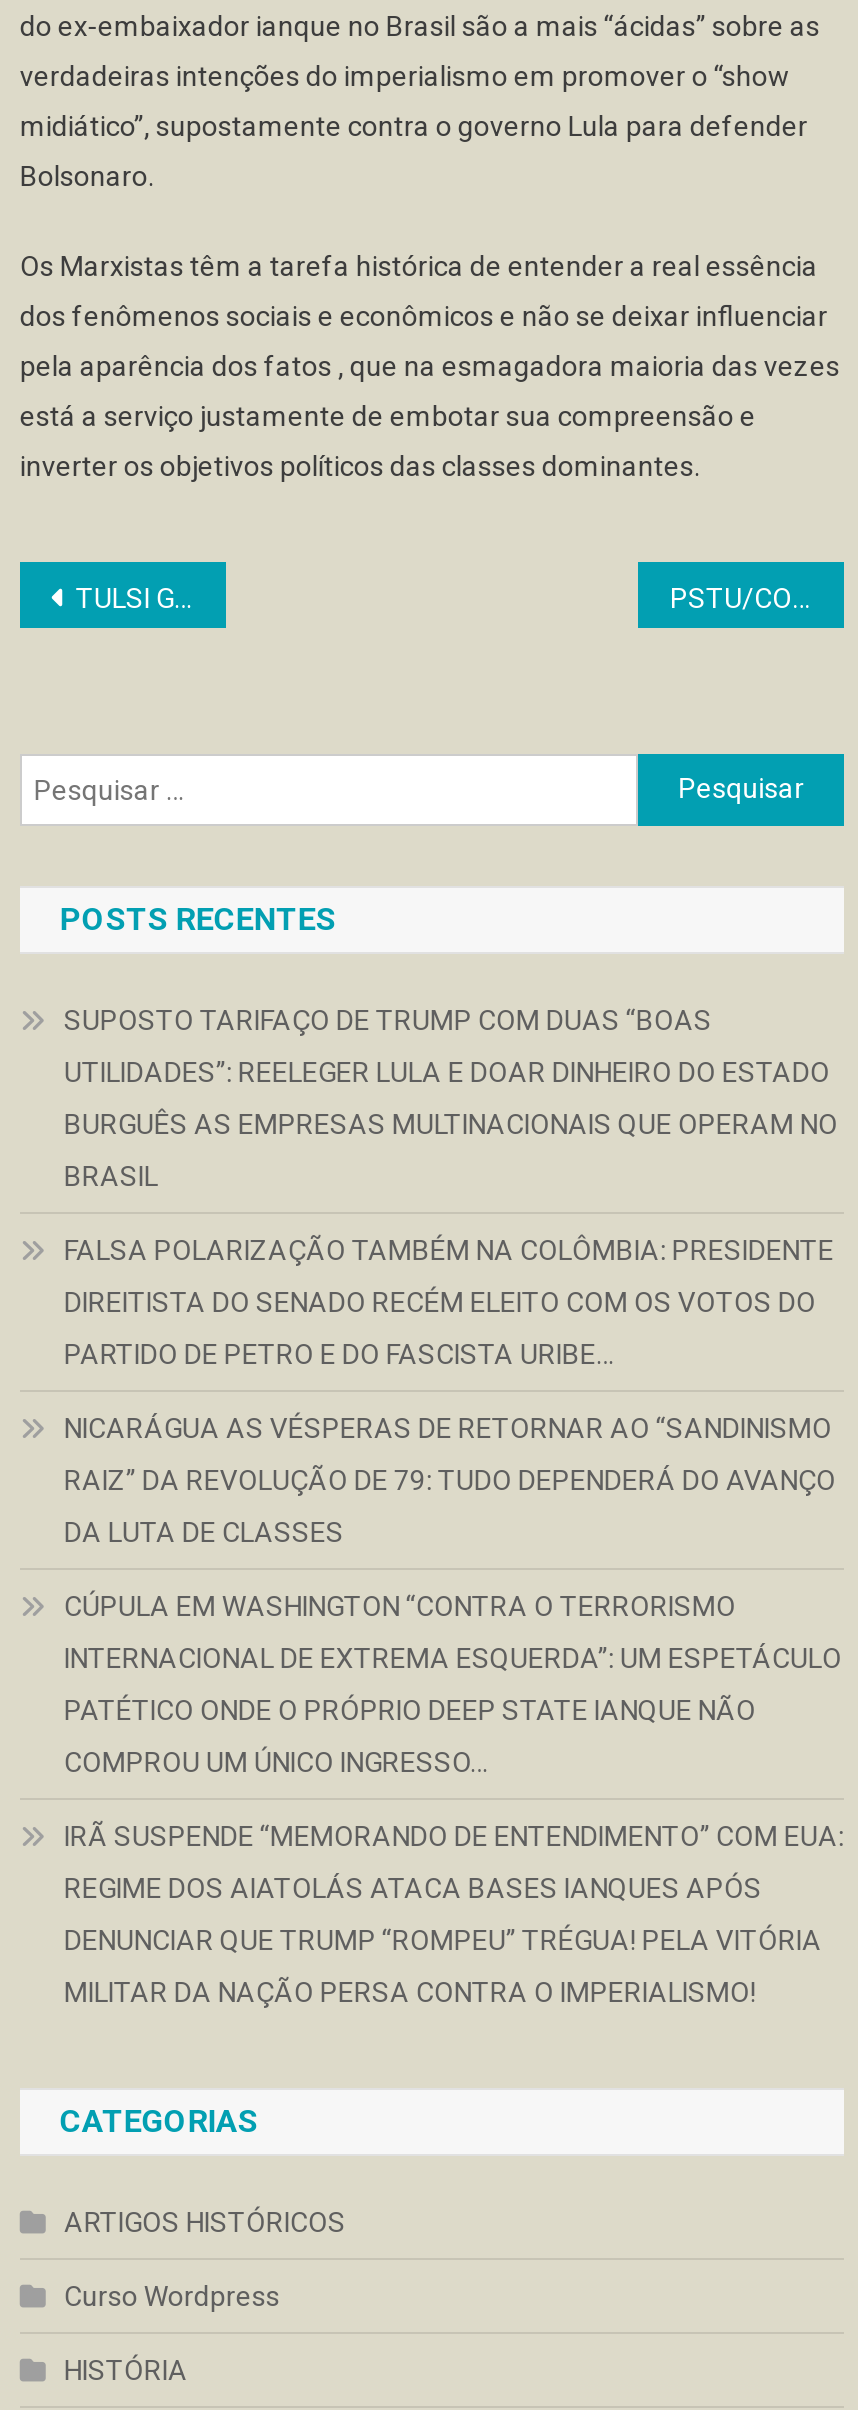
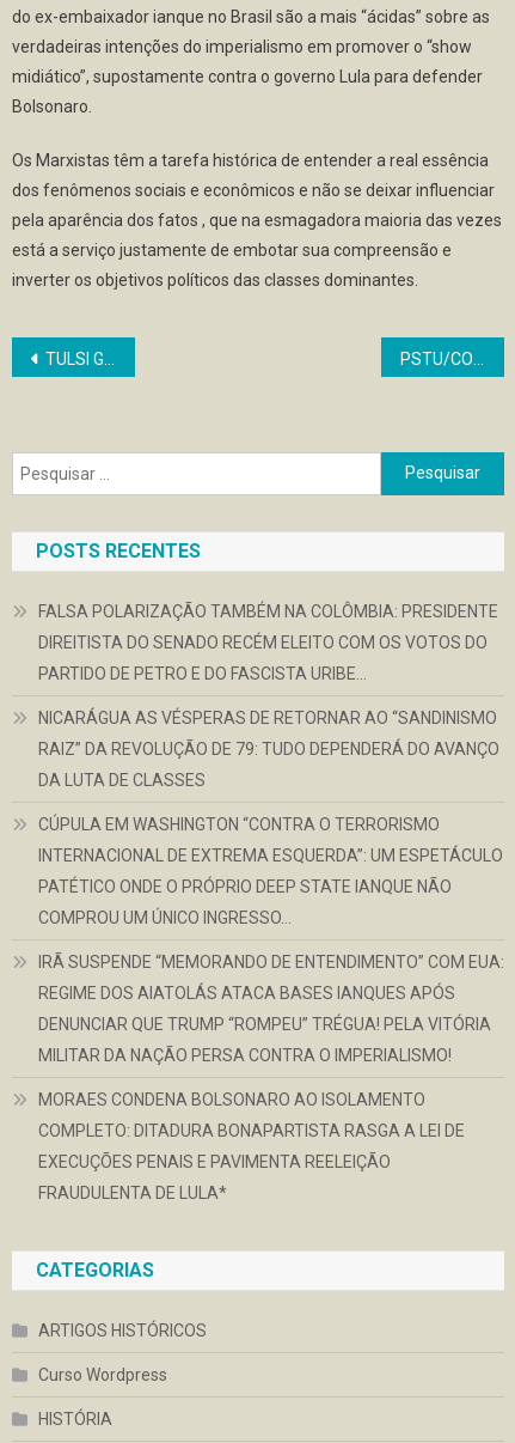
- SUPOSTO TARIFAÇO DE TRUMP COM DUAS “BOAS
- UTILIDADES”: REELEGER LULA E DOAR DINHEIRO DO ESTADO
- BURGUÊS AS EMPRESAS MULTINACIONAIS QUE OPERAM NO
- BRASIL

moved up: FALSA POLARIZAÇÃO TAMBÉM NA COLÔMBIA: PRESIDENTE | DIREITISTA DO SENADO RECÉM ELEITO COM OS VOTOS DO | PARTIDO DE PETRO E DO FASCISTA URIBE… | ... | DENUNCIAR QUE TRUMP “ROMPEU” TRÉGUA! PELA VITÓRIA | MILITAR DA NAÇÃO PERSA CONTRA O IMPERIALISMO!

+ MORAES CONDENA BOLSONARO AO ISOLAMENTO
+ COMPLETO: DITADURA BONAPARTISTA RASGA A LEI DE
+ EXECUÇÕES PENAIS E PAVIMENTA REELEIÇÃO
+ FRAUDULENTA DE LULA*
